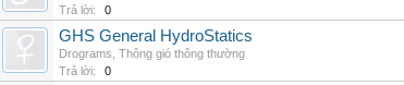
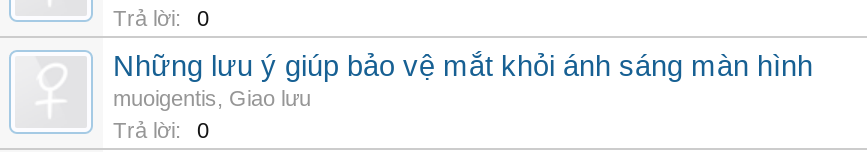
- GHS General HydroStatics
- Drograms, Thông gió thông thường
+ Những lưu ý giúp bảo vệ mắt khỏi ánh sáng màn hình
+ muoigentis, Giao lưu
